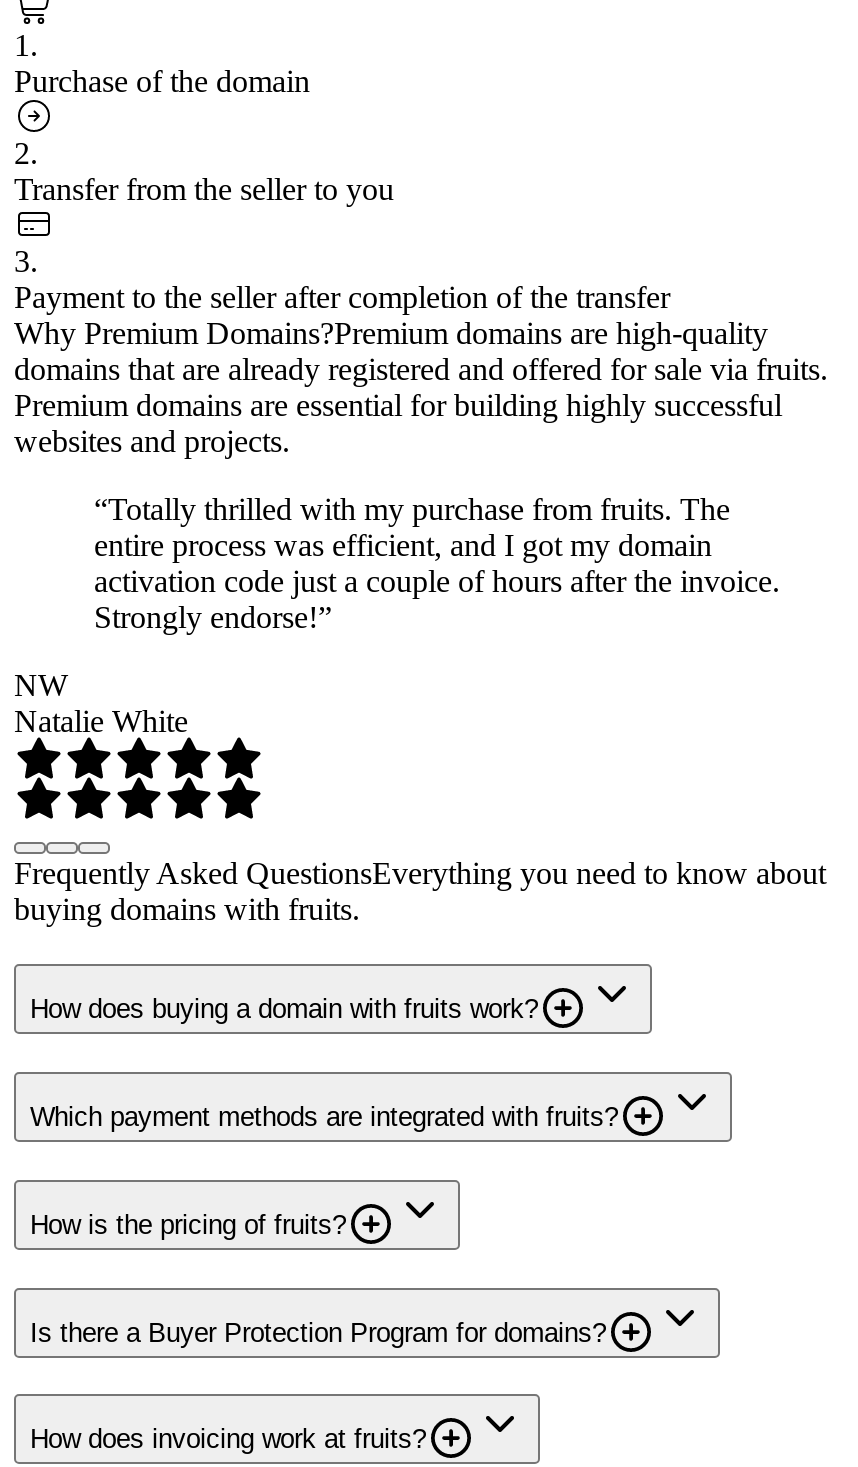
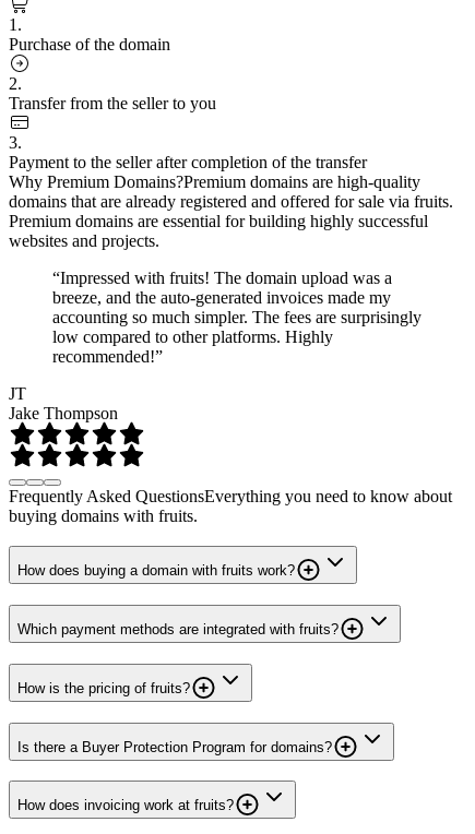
- “Totally thrilled with my purchase from fruits. The
- entire process was efficient, and I got my domain
- activation code just a couple of hours after the invoice.
- Strongly endorse!”
+ “Impressed with fruits! The domain upload was a
+ breeze, and the auto-generated invoices made my
+ accounting so much simpler. The fees are surprisingly
+ low compared to other platforms. Highly
+ recommended!”

- NW
- Natalie White
+ JT
+ Jake Thompson
